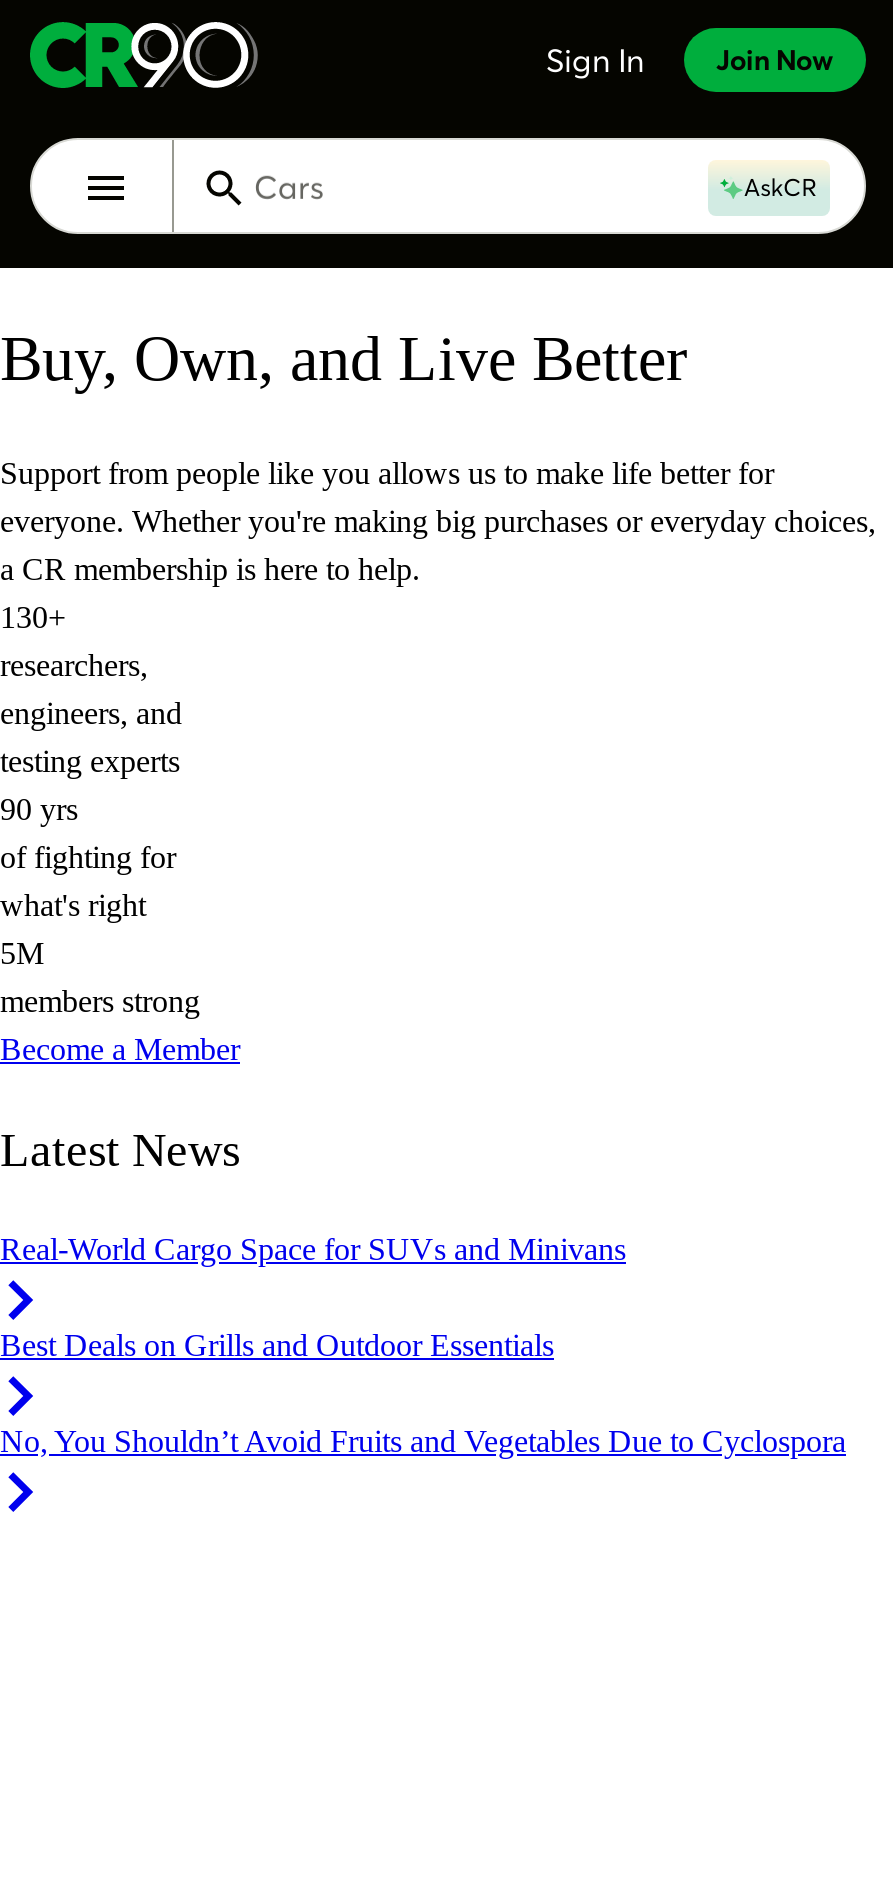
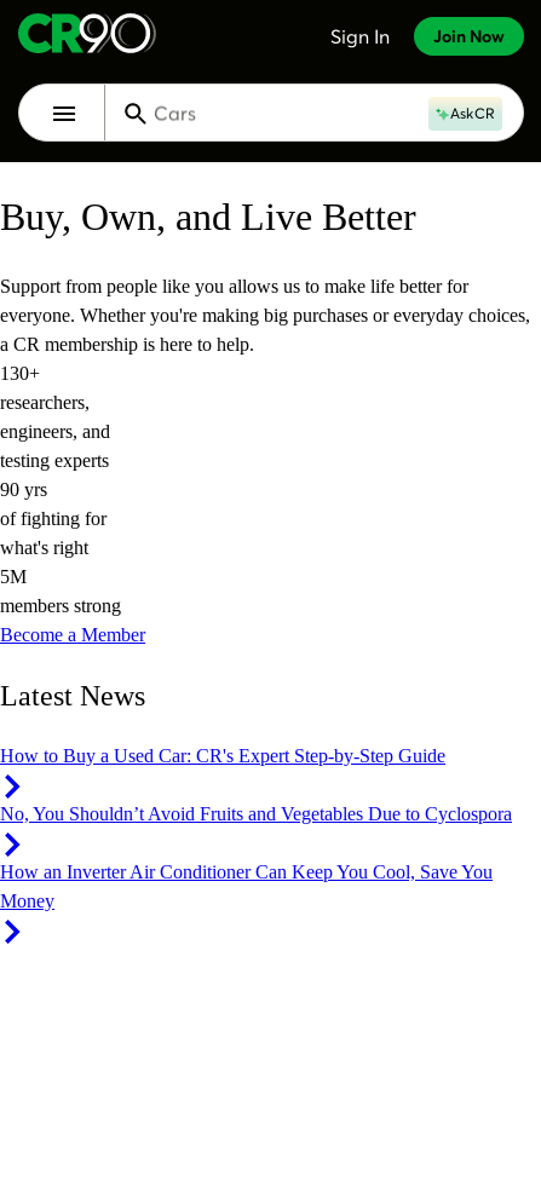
- Real-World Cargo Space for SUVs and Minivans
- Best Deals on Grills and Outdoor Essentials
+ How to Buy a Used Car: CR's Expert Step-by-Step Guide

moved up: No, You Shouldn’t Avoid Fruits and Vegetables Due to Cyclospora

+ How an Inverter Air Conditioner Can Keep You Cool, Save You
+ Money
